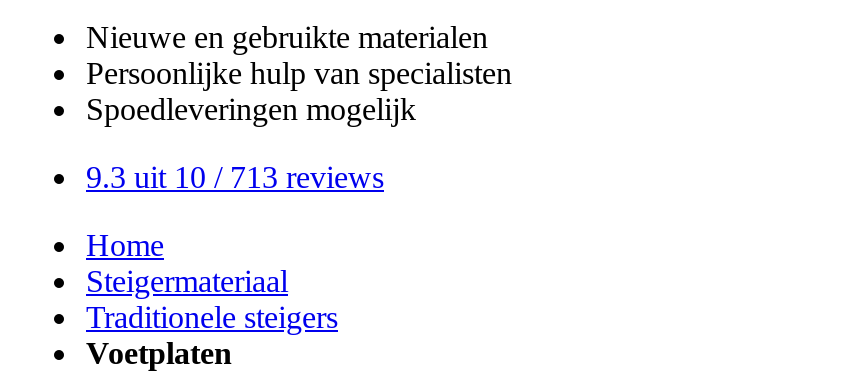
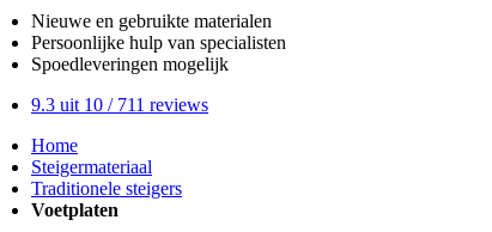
- 9.3 uit 10 / 713 reviews
+ 9.3 uit 10 / 711 reviews
